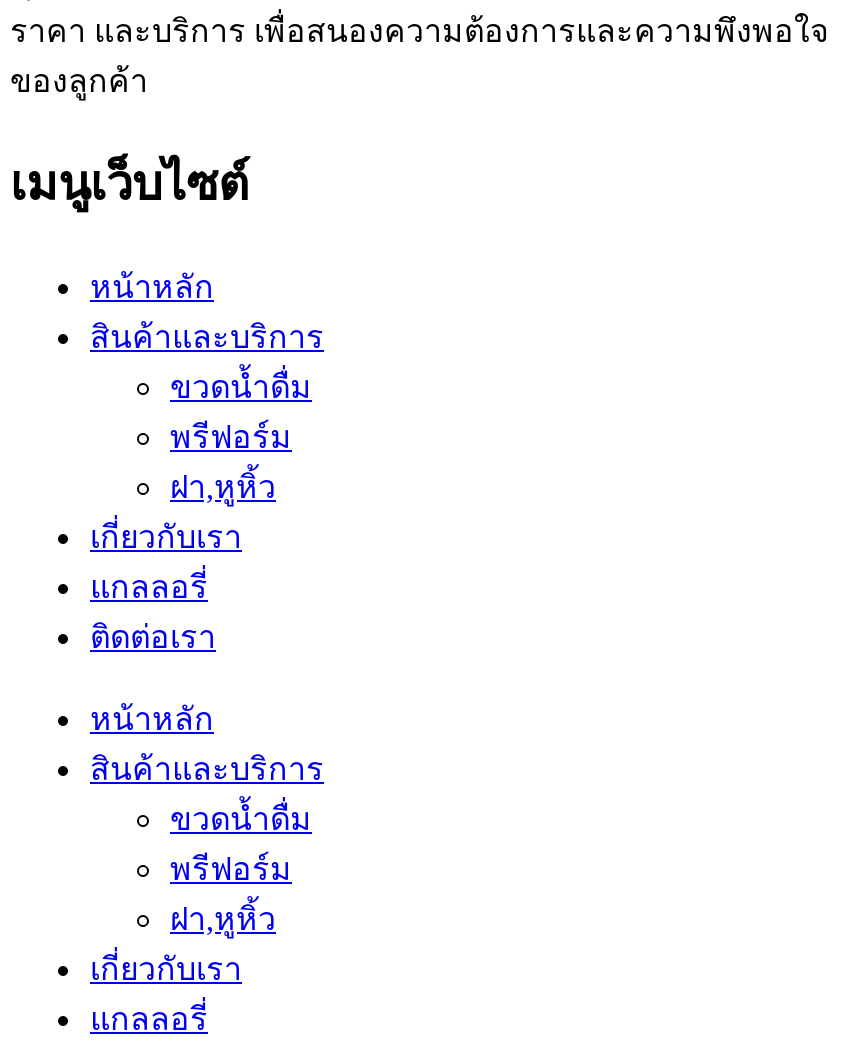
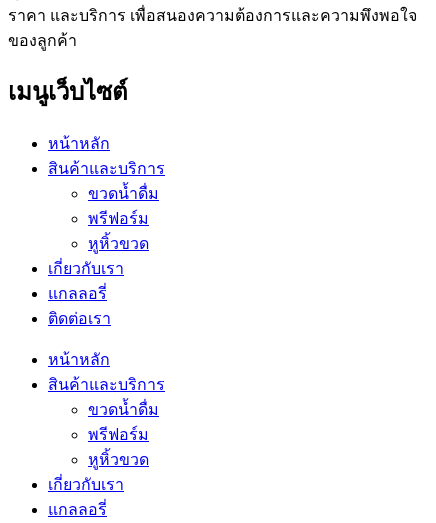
- ฝา,หูหิ้ว
+ หูหิ้วขวด

- ฝา,หูหิ้ว
+ หูหิ้วขวด
